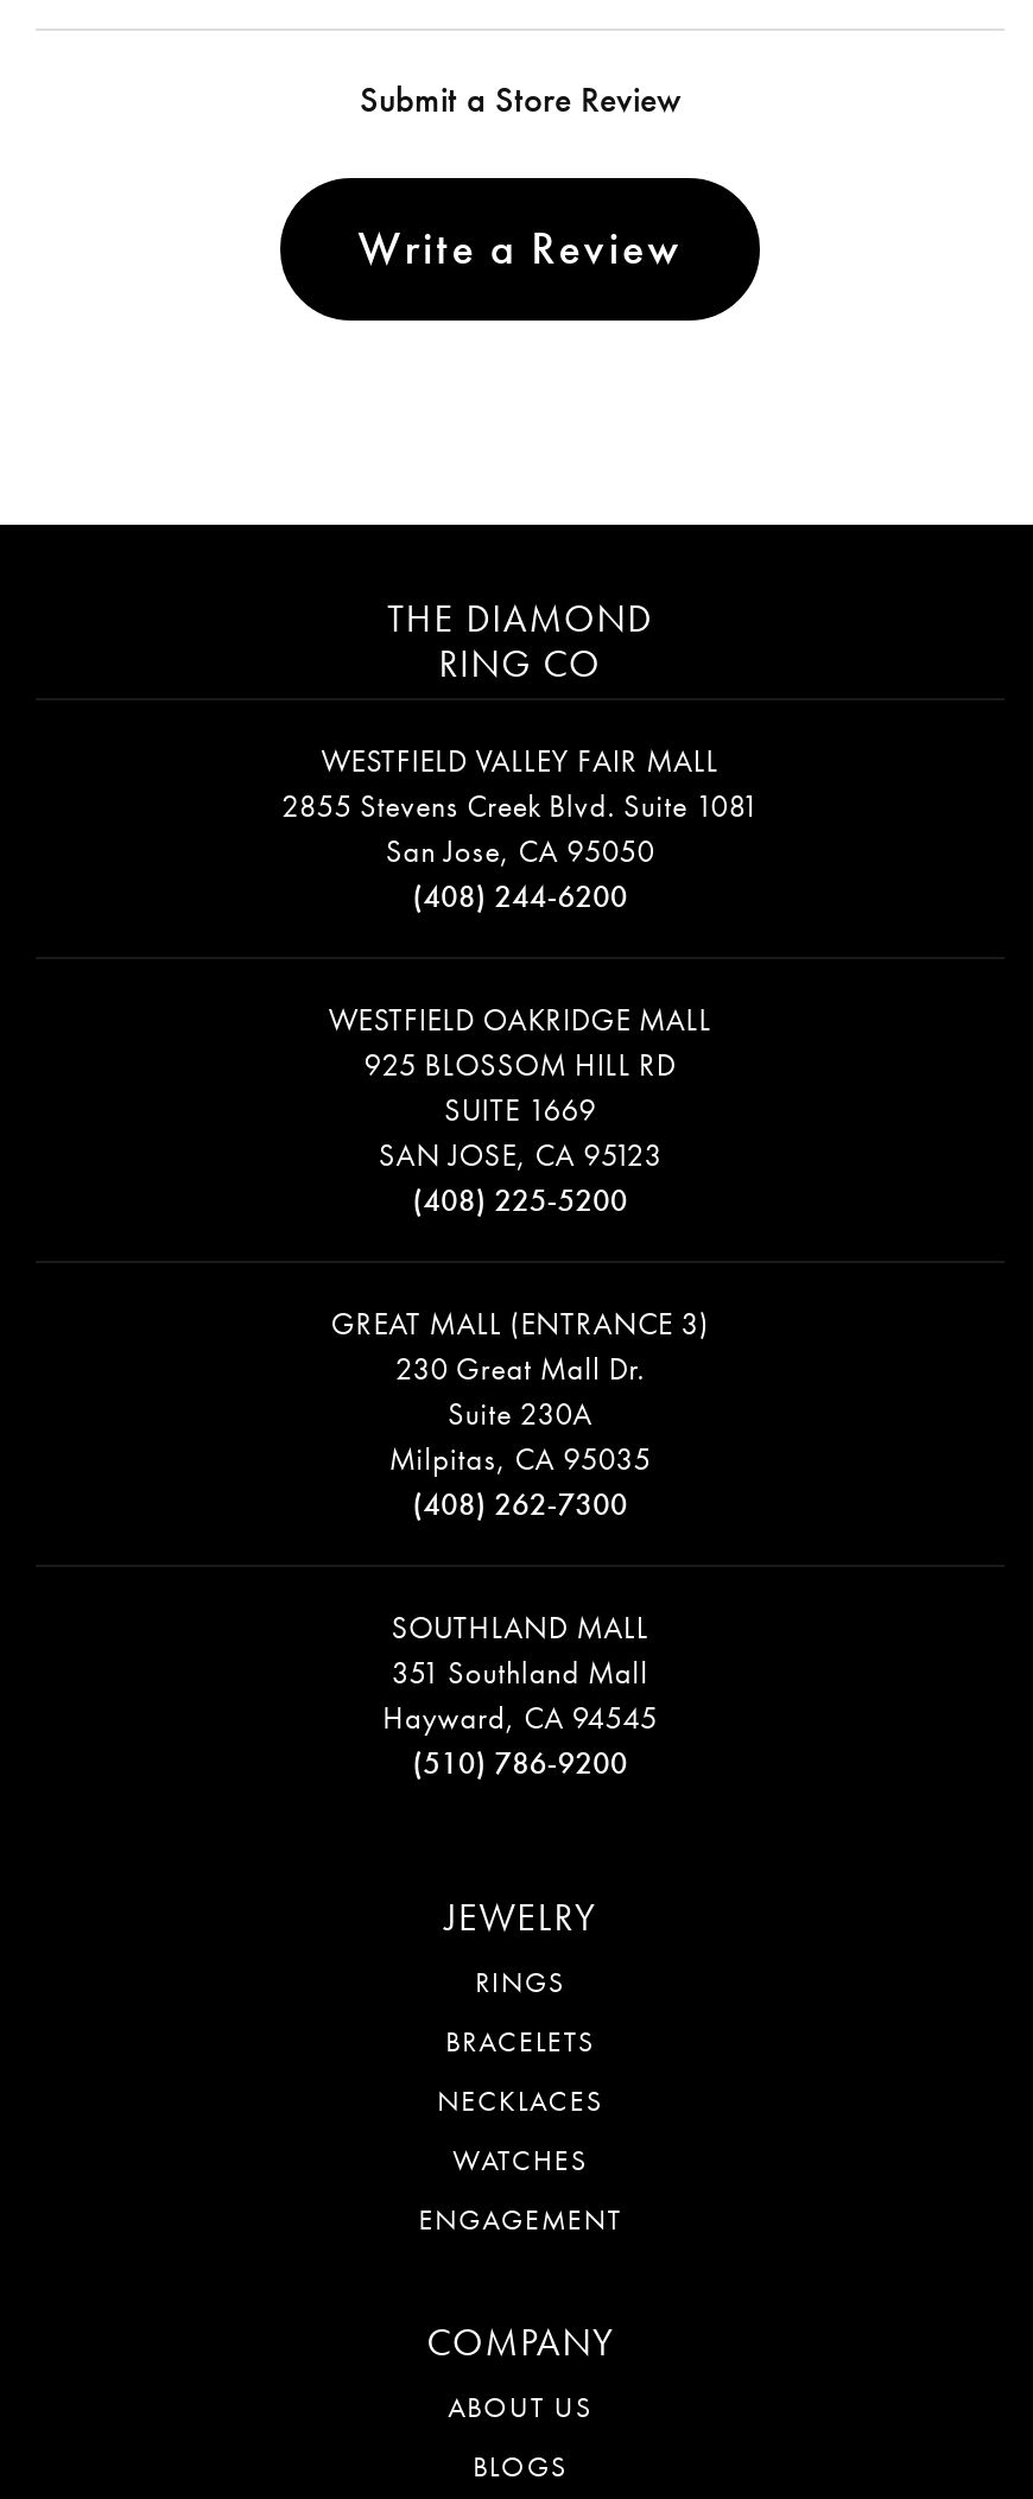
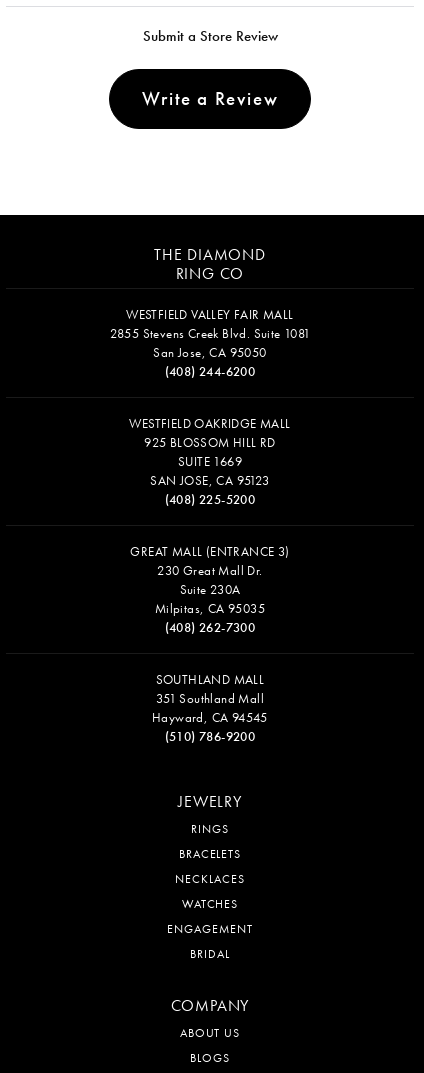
+ BRIDAL
